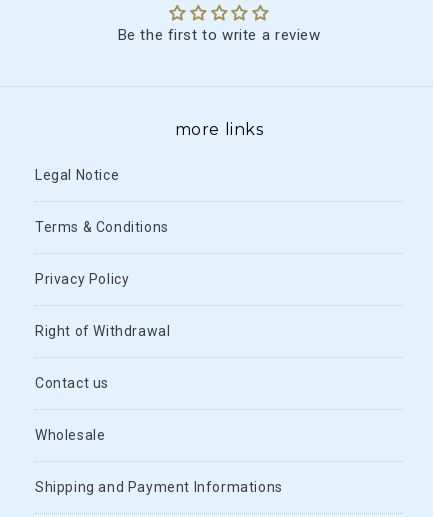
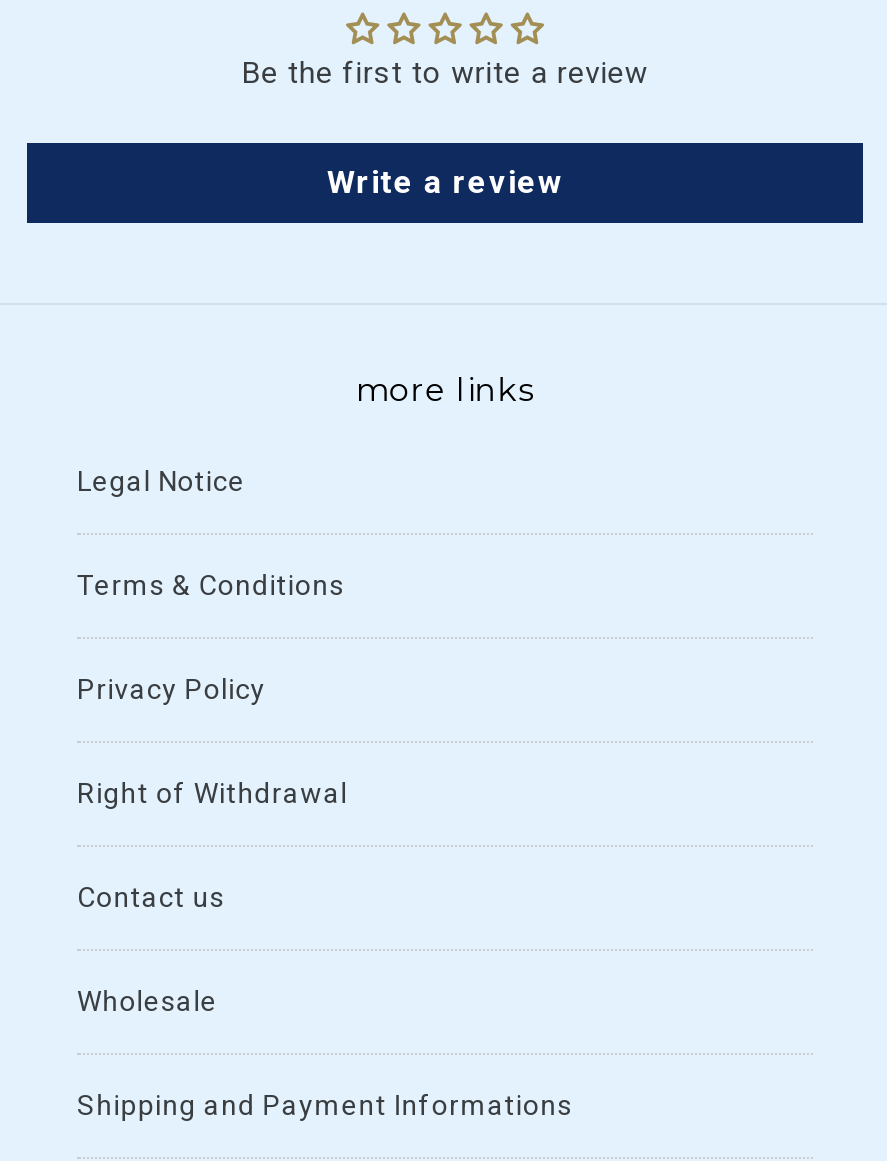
+ Write a review
